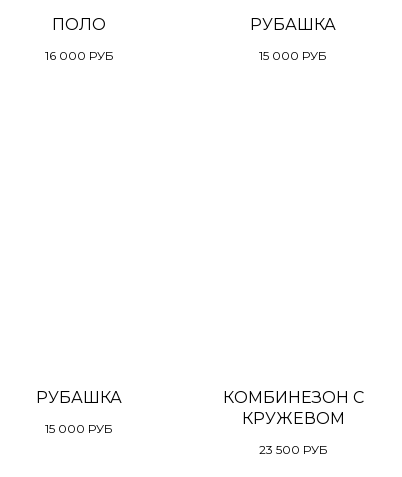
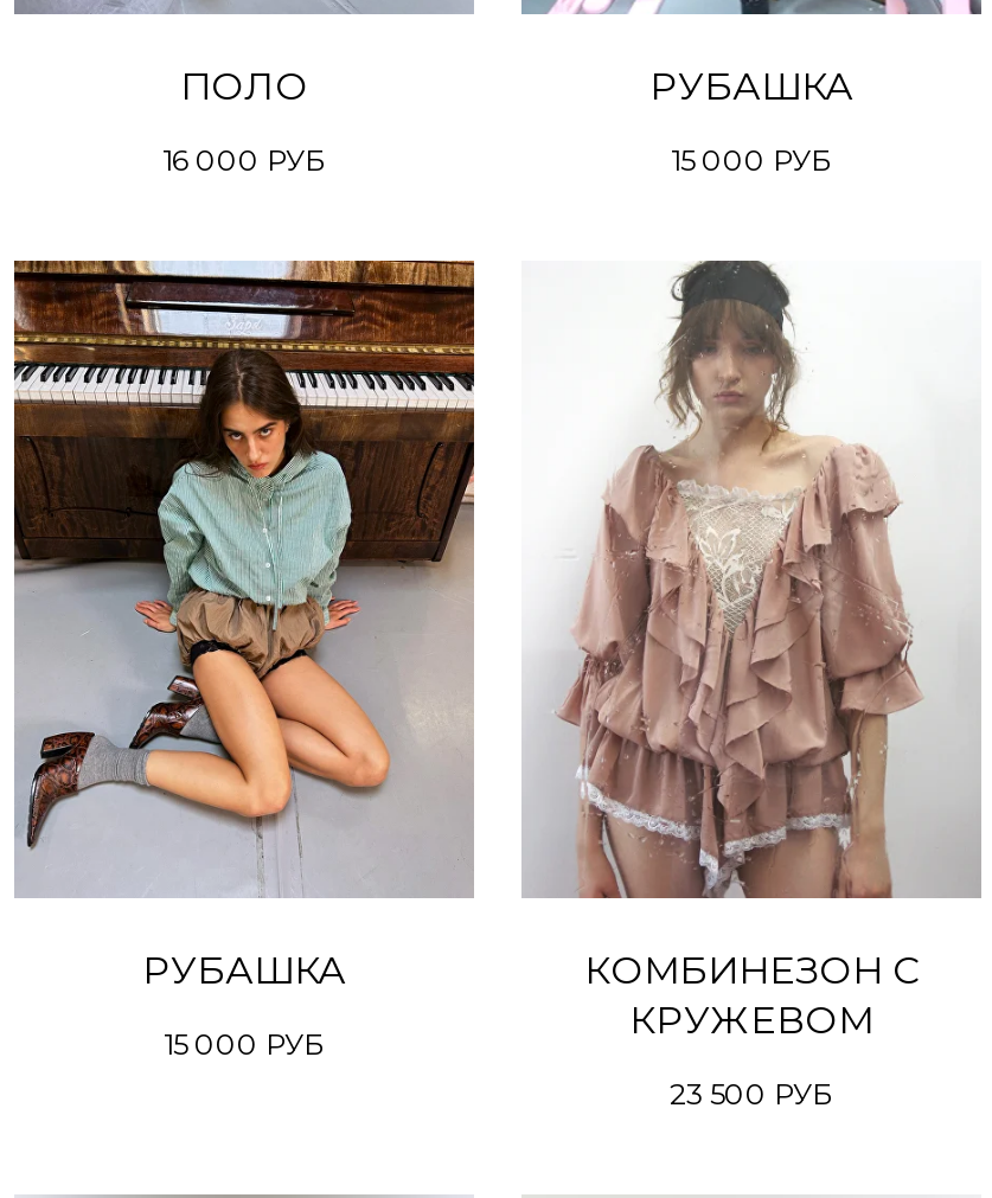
+ [image]

+ [image]
